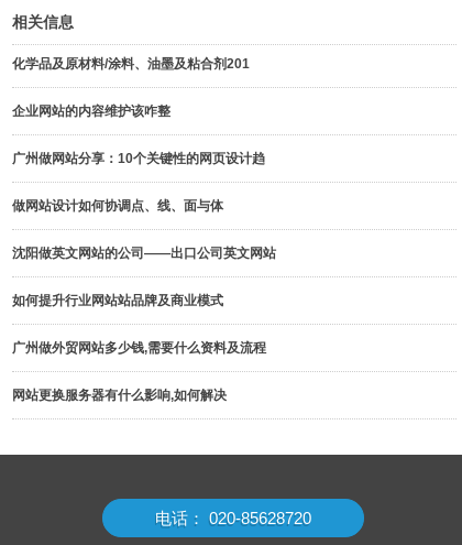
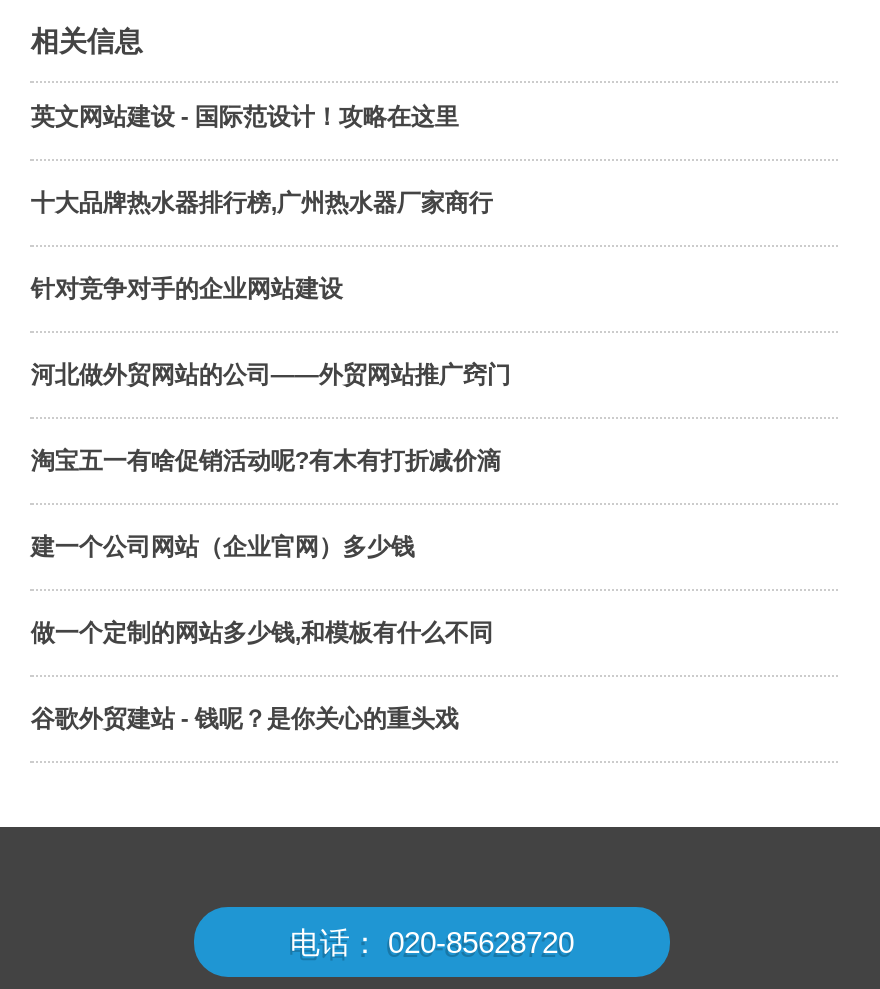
- 化学品及原材料/涂料、油墨及粘合剂201
+ 英文网站建设 - 国际范设计！攻略在这里

- 企业网站的内容维护该咋整
+ 十大品牌热水器排行榜,广州热水器厂家商行

- 广州做网站分享：10个关键性的网页设计趋
+ 针对竞争对手的企业网站建设

- 做网站设计如何协调点、线、面与体
+ 河北做外贸网站的公司——外贸网站推广窍门

- 沈阳做英文网站的公司——出口公司英文网站
+ 淘宝五一有啥促销活动呢?有木有打折减价滴

- 如何提升行业网站站品牌及商业模式
+ 建一个公司网站（企业官网）多少钱

- 广州做外贸网站多少钱,需要什么资料及流程
+ 做一个定制的网站多少钱,和模板有什么不同

- 网站更换服务器有什么影响,如何解决
+ 谷歌外贸建站 - 钱呢？是你关心的重头戏
